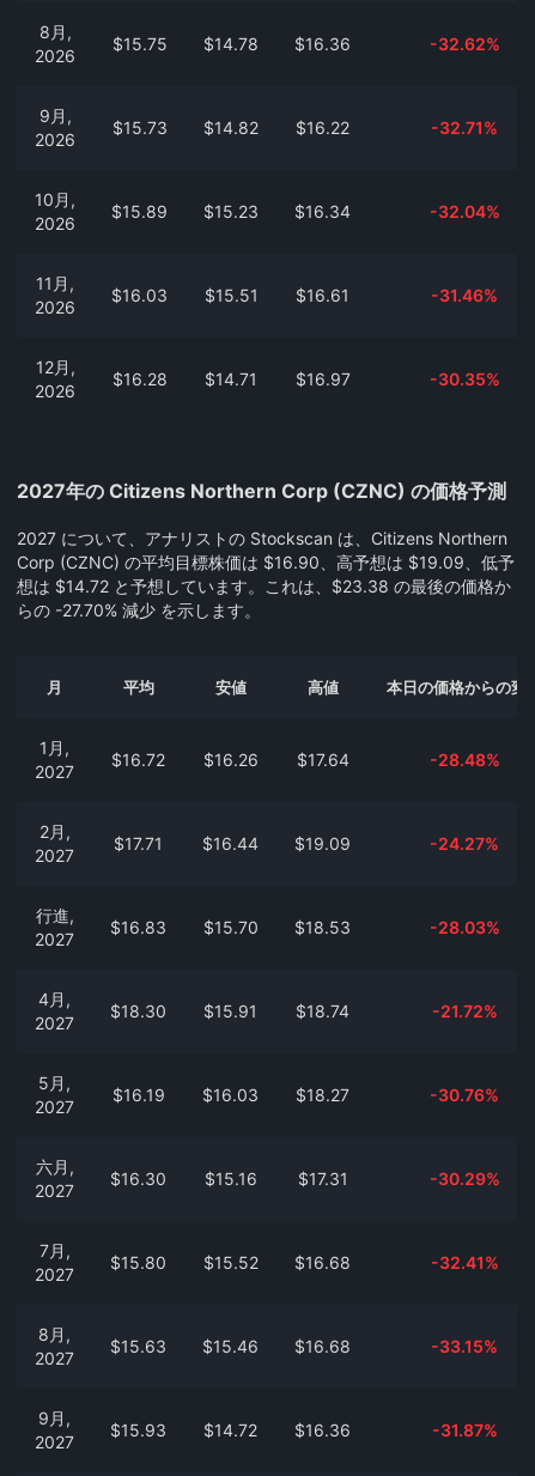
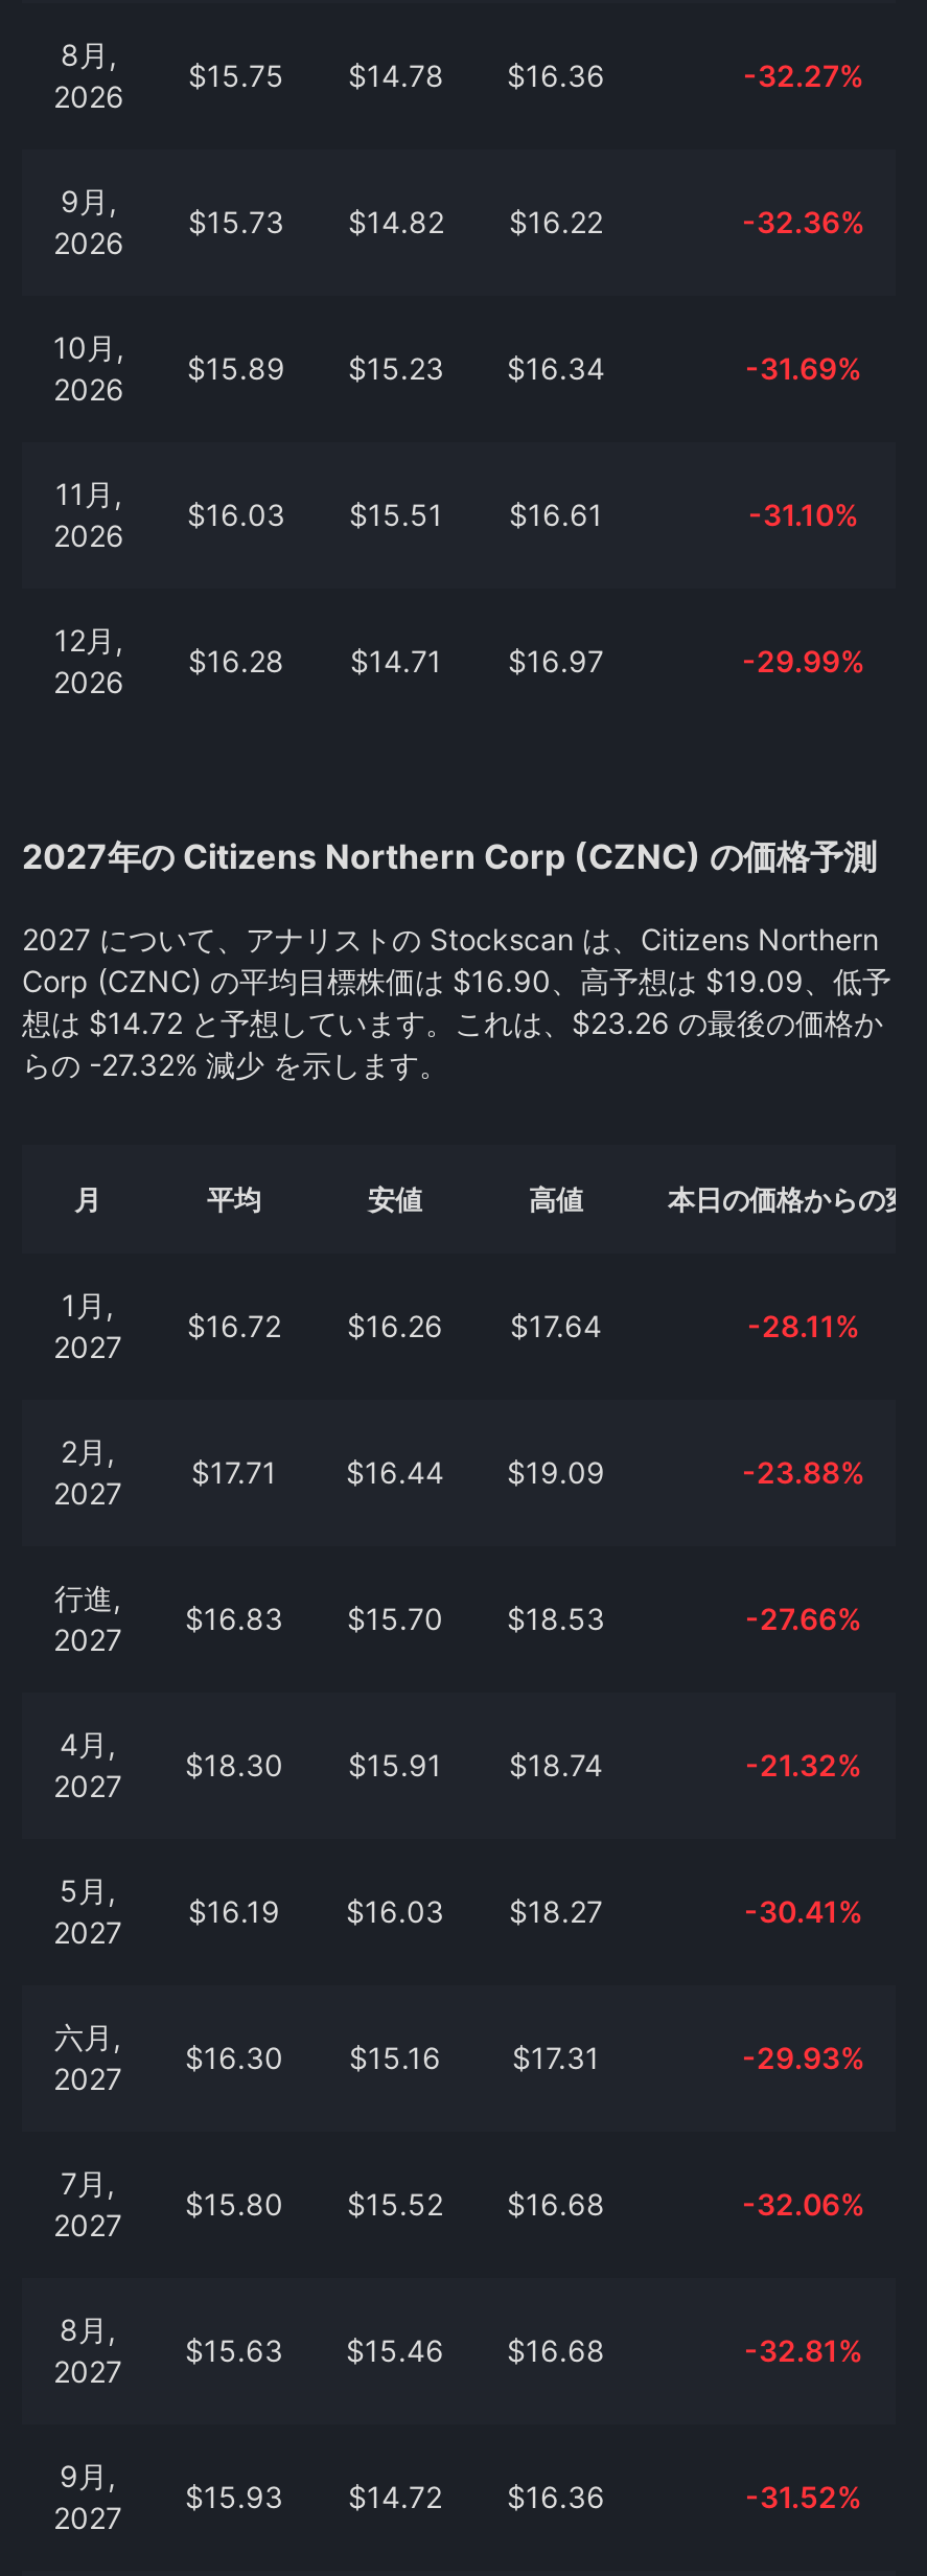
- -32.62%
+ -32.27%

- -32.71%
+ -32.36%

- -32.04%
+ -31.69%

- -31.46%
+ -31.10%

- -30.35%
+ -29.99%

- 想は $14.72 と予想しています。これは、$23.38 の最後の価格か
+ 想は $14.72 と予想しています。これは、$23.26 の最後の価格か

- らの -27.70% 減少 を示します。
+ らの -27.32% 減少 を示します。

- -28.48%
+ -28.11%

- -24.27%
+ -23.88%

- -28.03%
+ -27.66%

- -21.72%
+ -21.32%

- -30.76%
+ -30.41%

- -30.29%
+ -29.93%

- -32.41%
+ -32.06%

- -33.15%
+ -32.81%

- -31.87%
+ -31.52%
